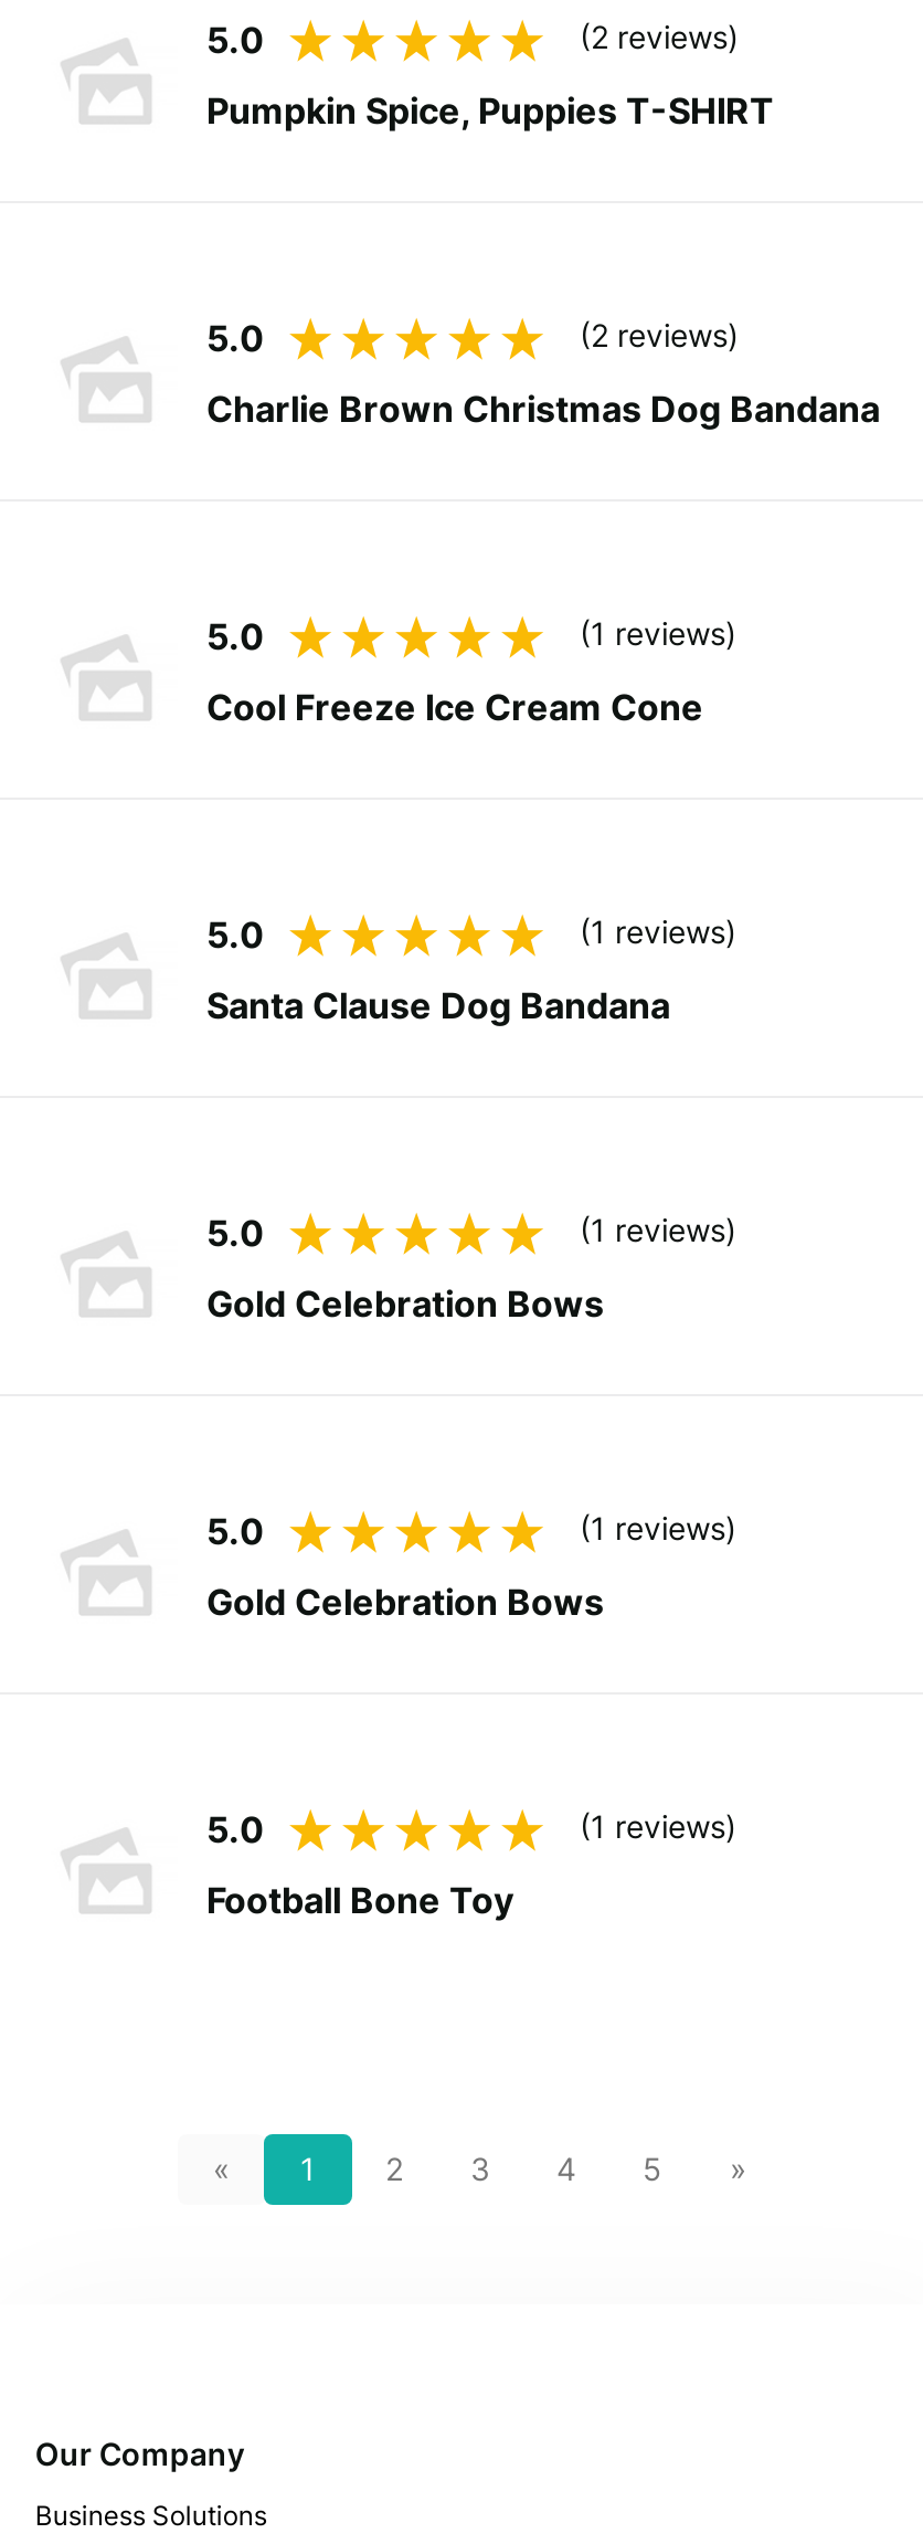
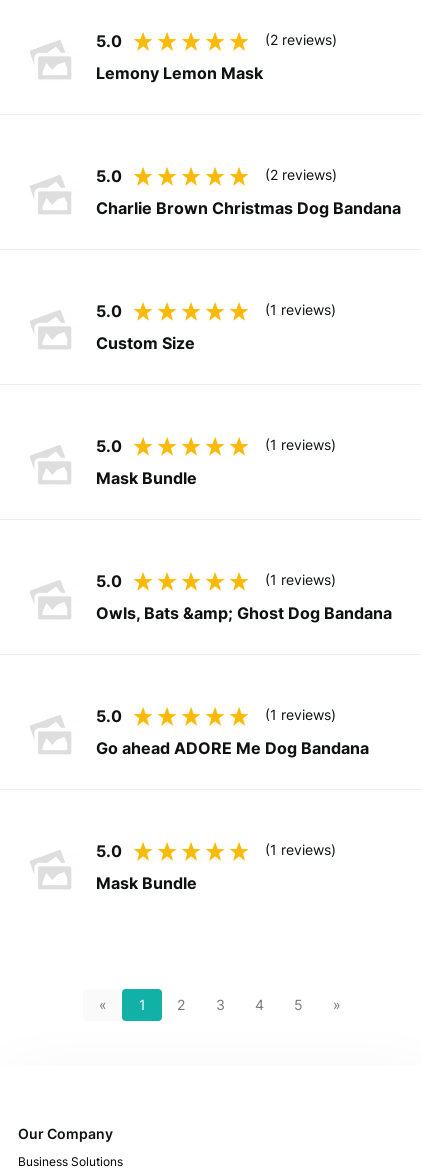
- Pumpkin Spice, Puppies T-SHIRT
+ Lemony Lemon Mask

- Cool Freeze Ice Cream Cone
+ Custom Size

- Santa Clause Dog Bandana
+ Mask Bundle

- Gold Celebration Bows
+ Owls, Bats &amp; Ghost Dog Bandana

- Gold Celebration Bows
+ Go ahead ADORE Me Dog Bandana

- Football Bone Toy
+ Mask Bundle
